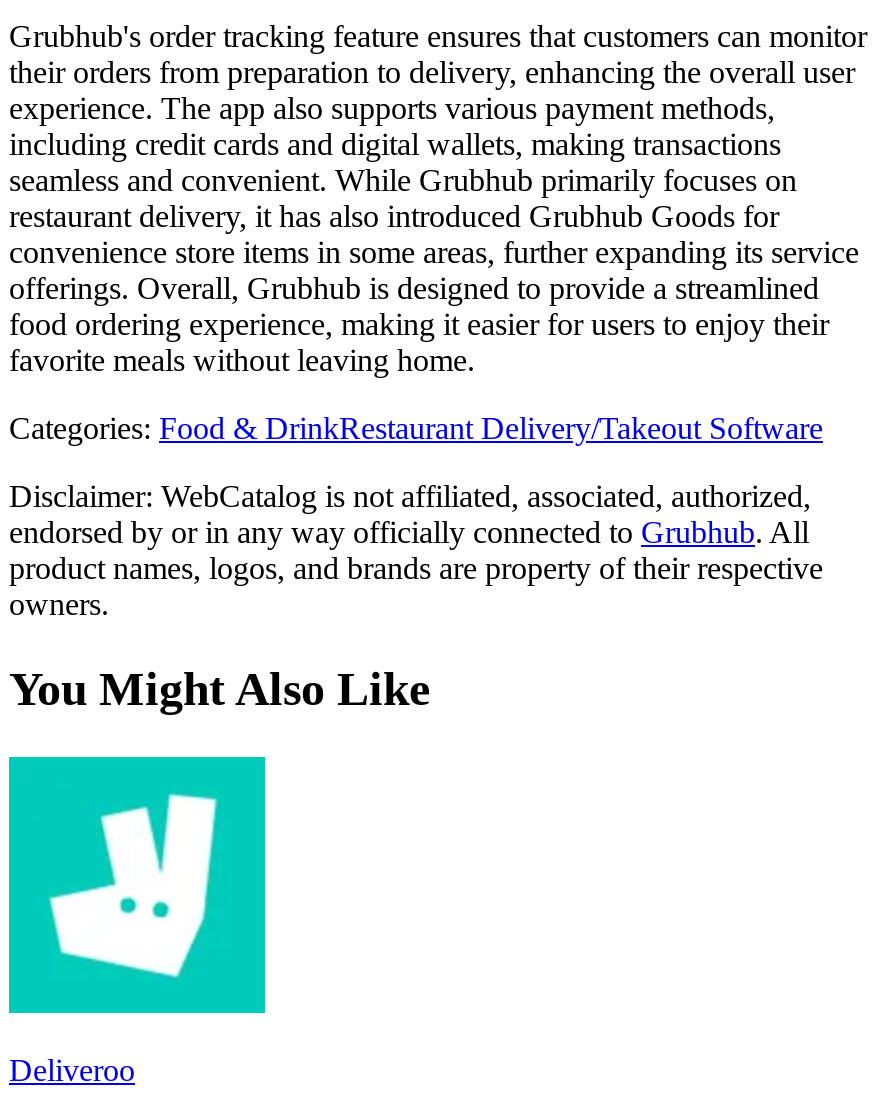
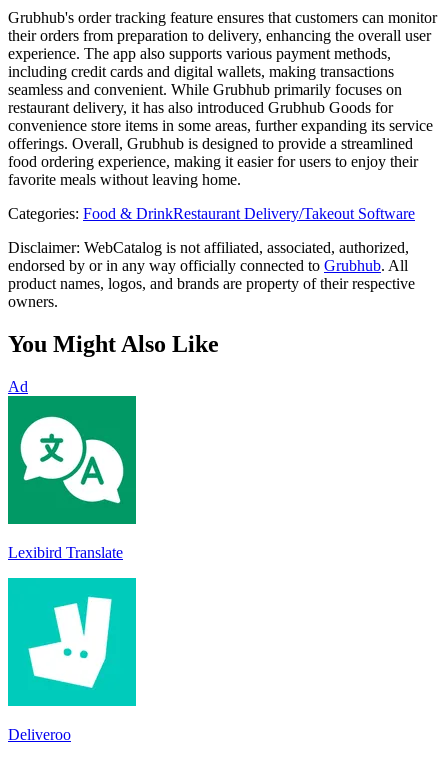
+ [image]
+ Lexibird Translate

+ Ad
